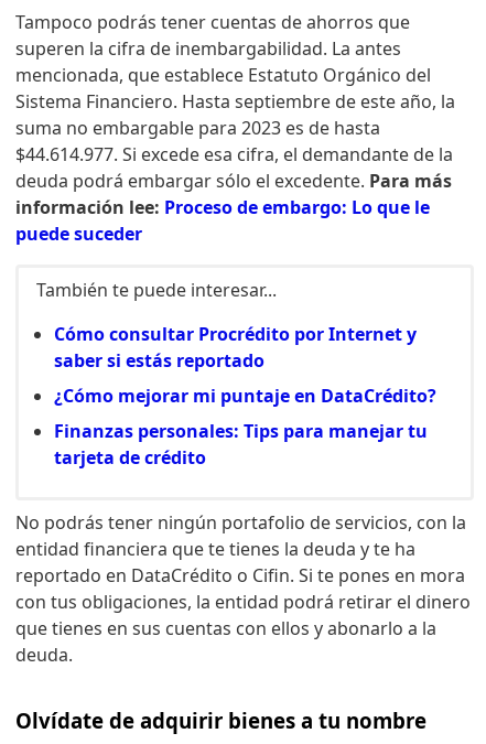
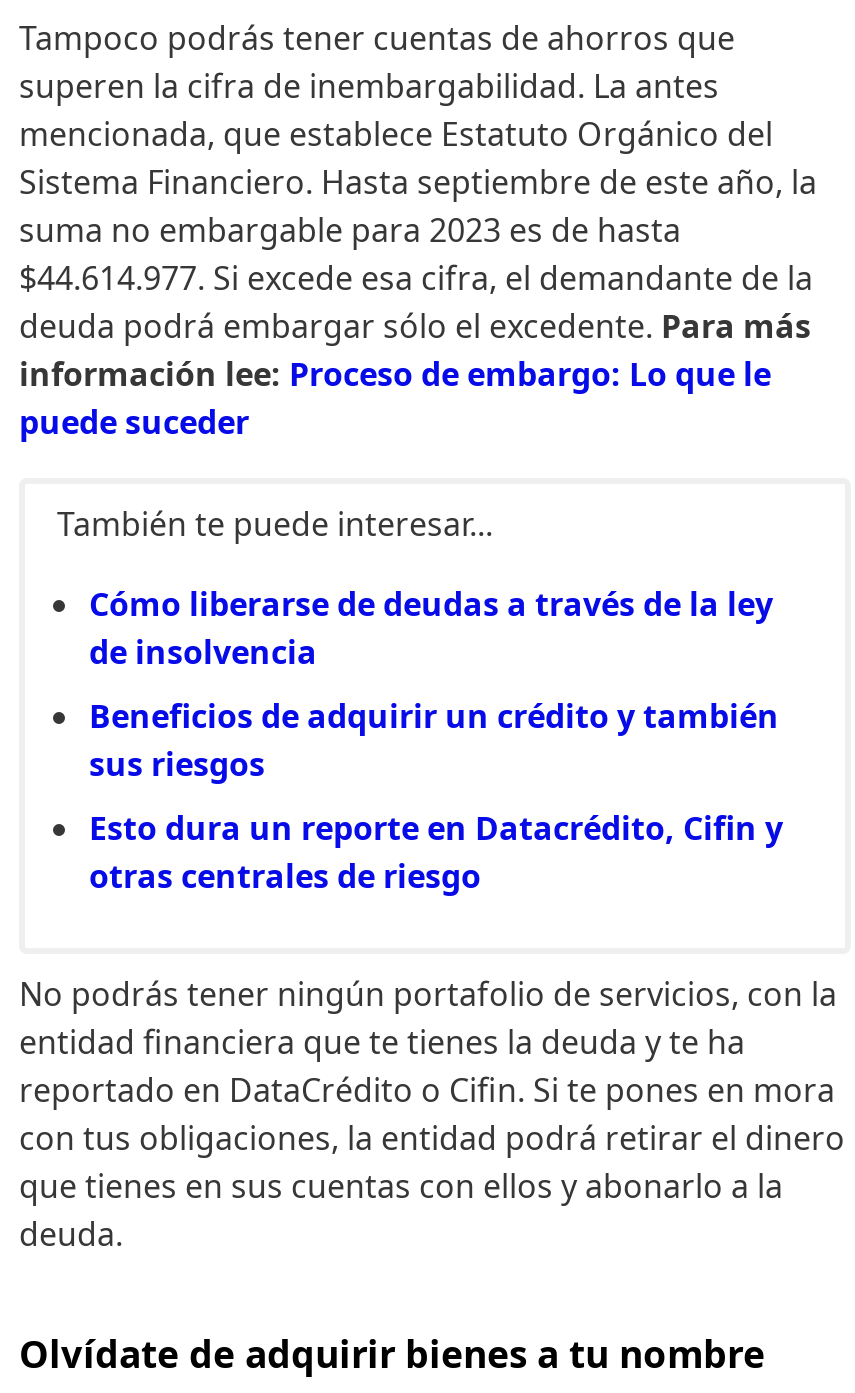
- Cómo consultar Procrédito por Internet y
- saber si estás reportado
+ Cómo liberarse de deudas a través de la ley
+ de insolvencia

- ¿Cómo mejorar mi puntaje en DataCrédito?
+ Beneficios de adquirir un crédito y también
+ sus riesgos

- Finanzas personales: Tips para manejar tu
- tarjeta de crédito
+ Esto dura un reporte en Datacrédito, Cifin y
+ otras centrales de riesgo
